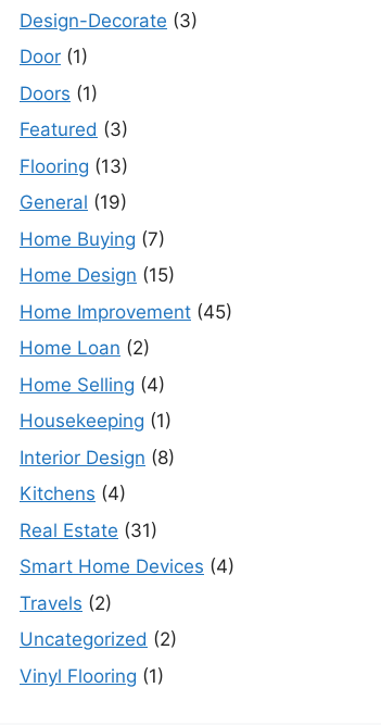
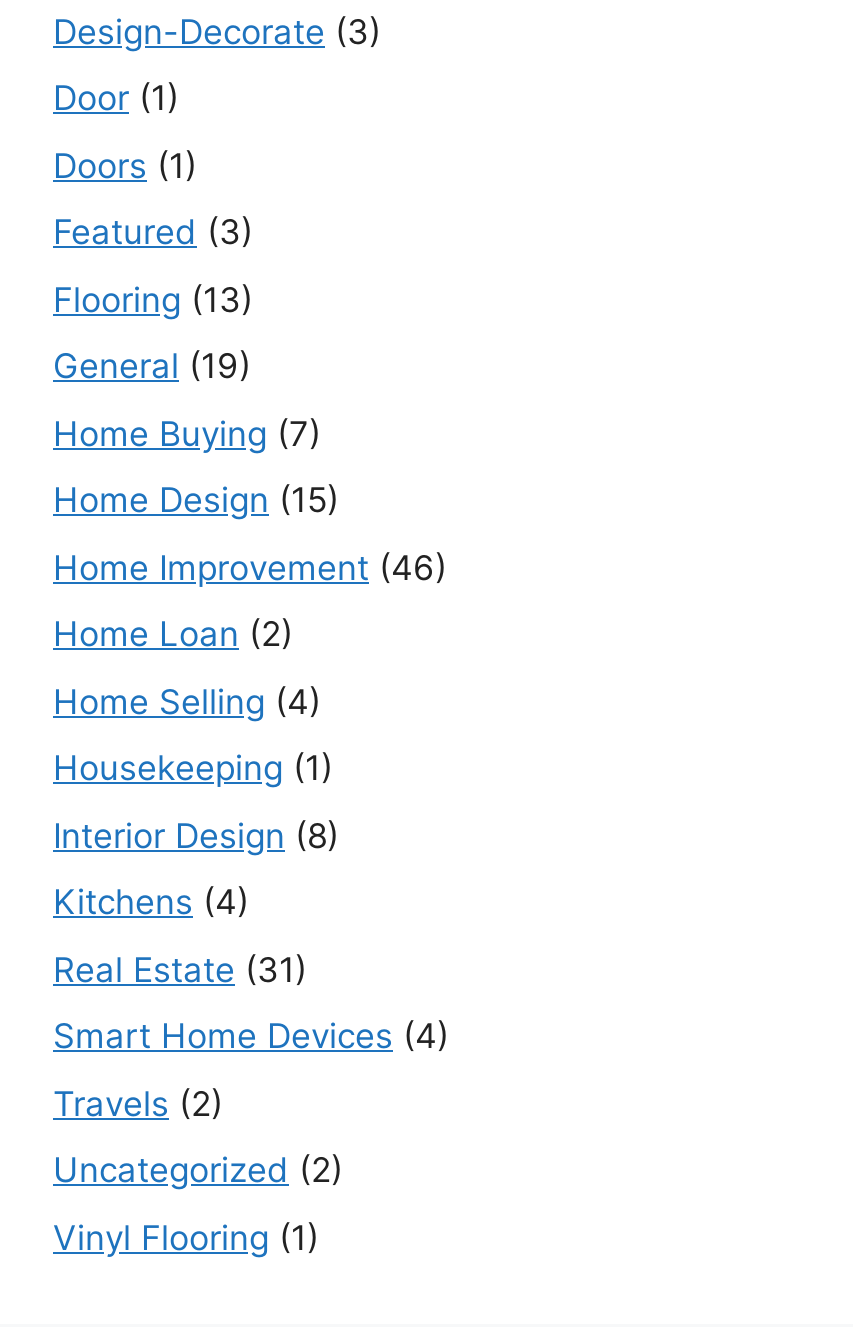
- Home Improvement (45)
+ Home Improvement (46)
